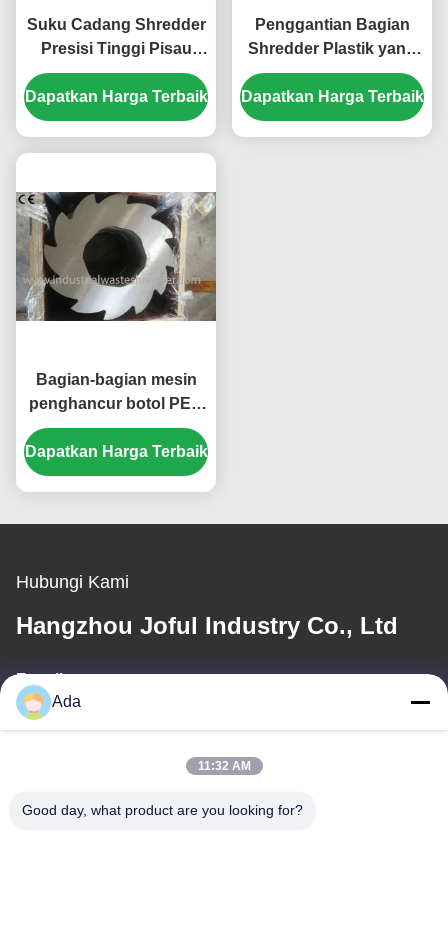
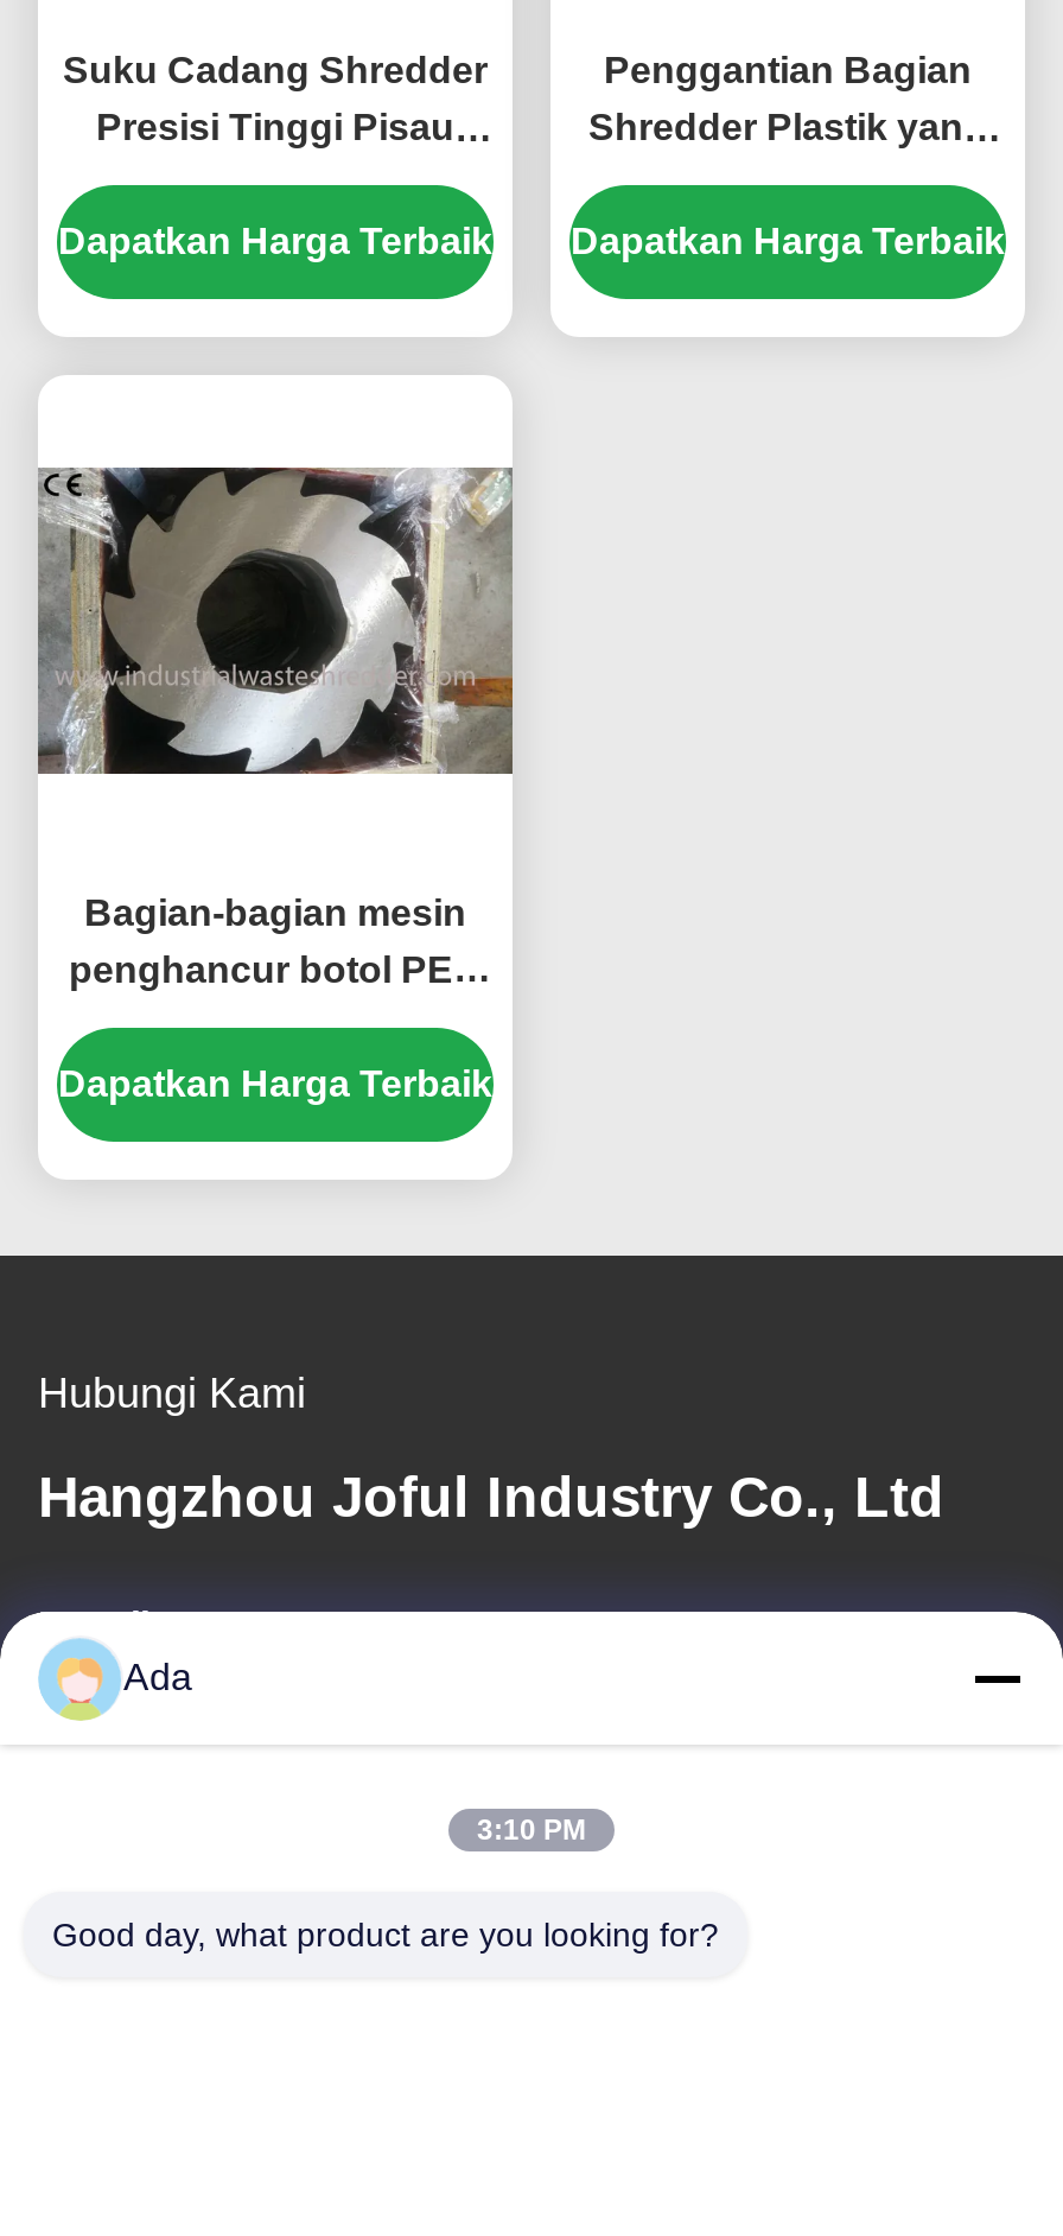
- 11:32 AM
+ 3:10 PM
